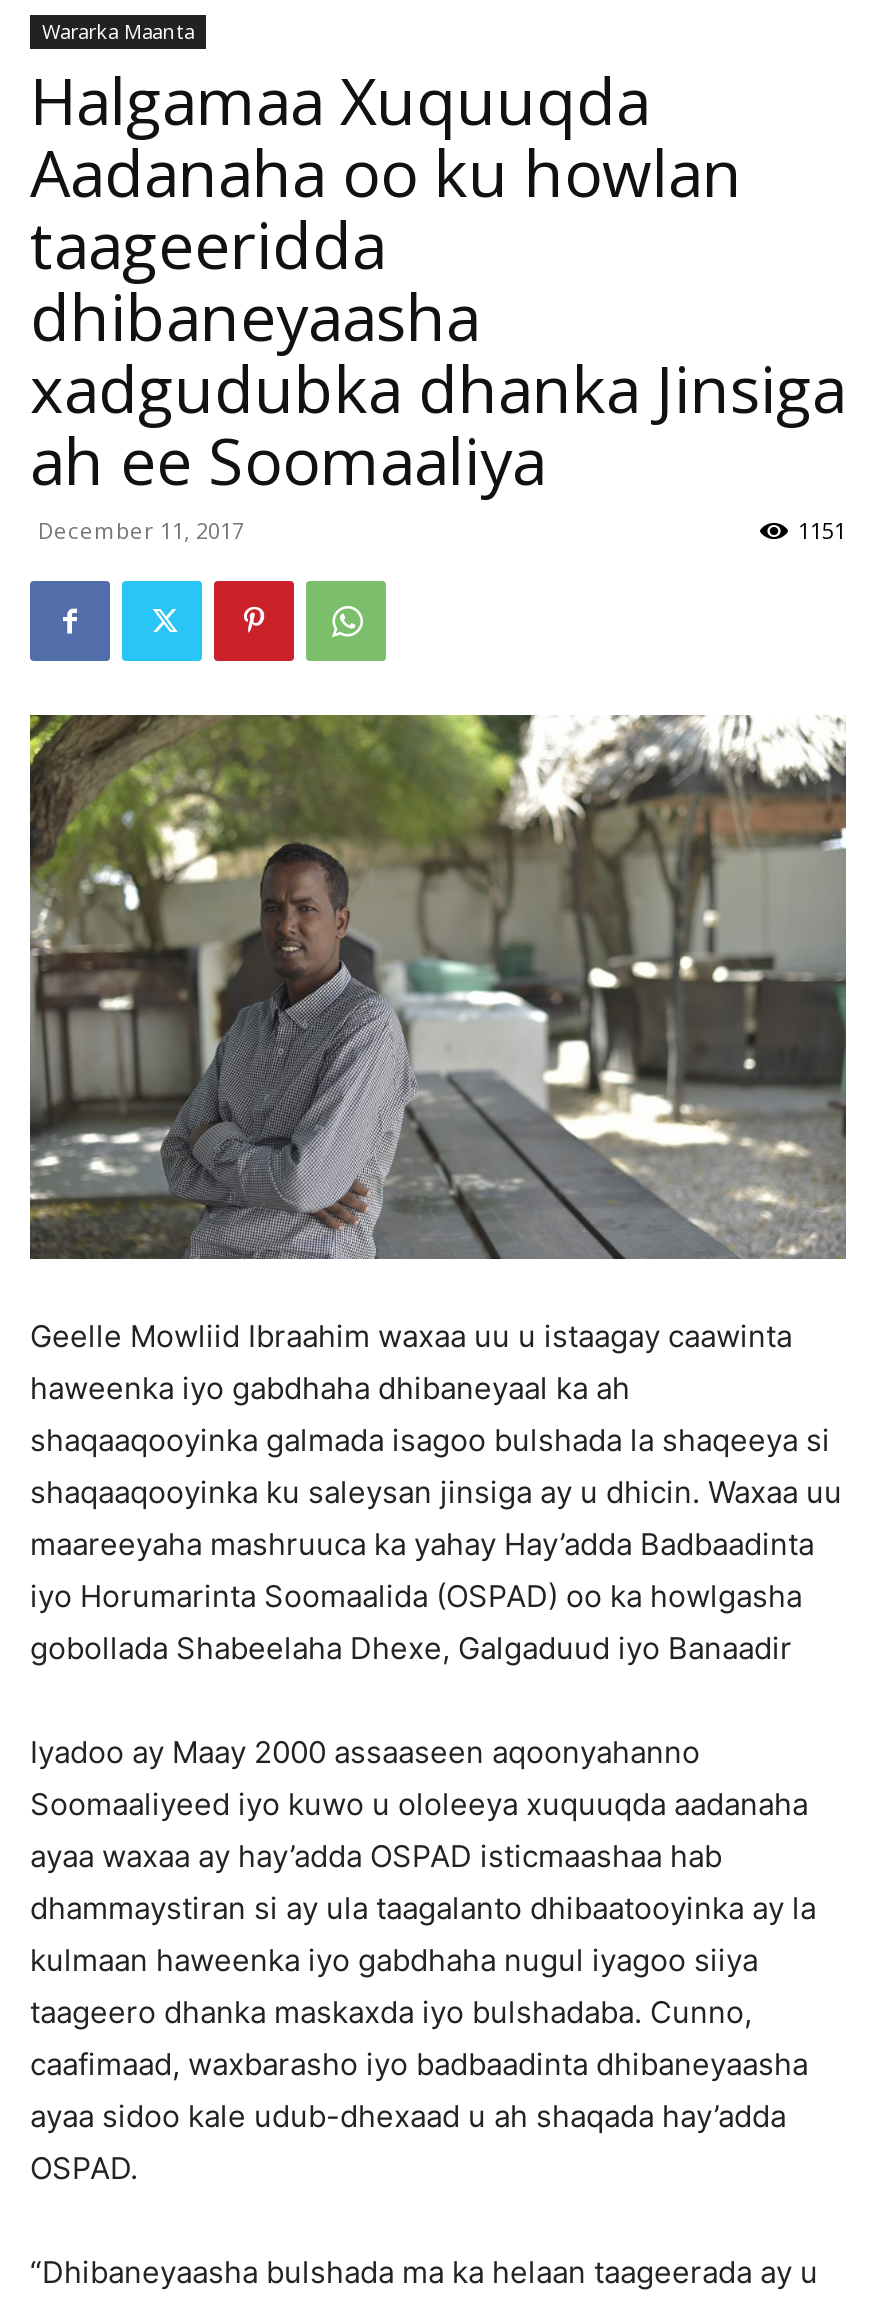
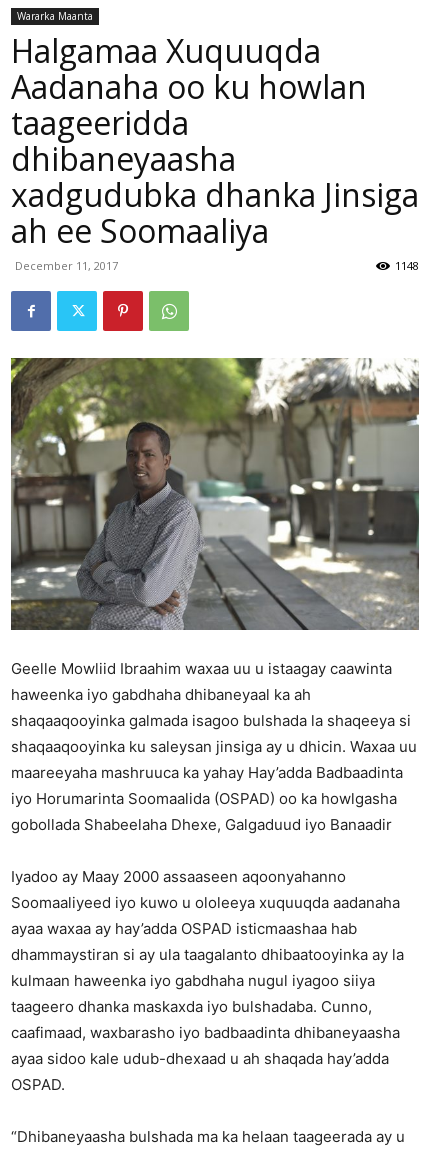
- 1151
+ 1148
